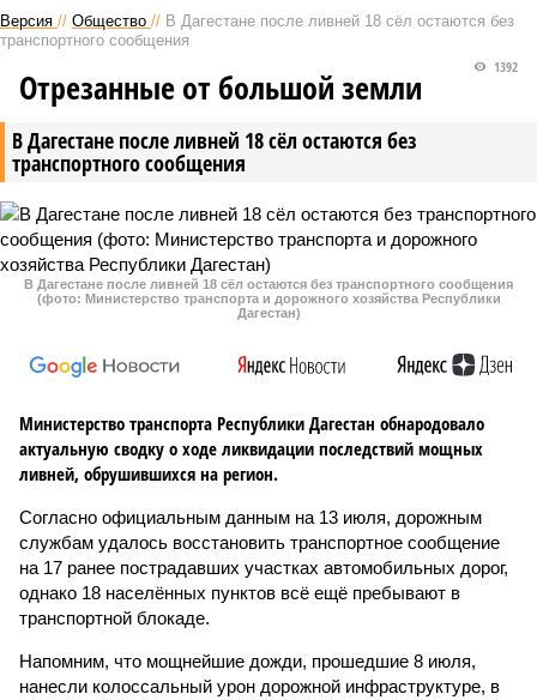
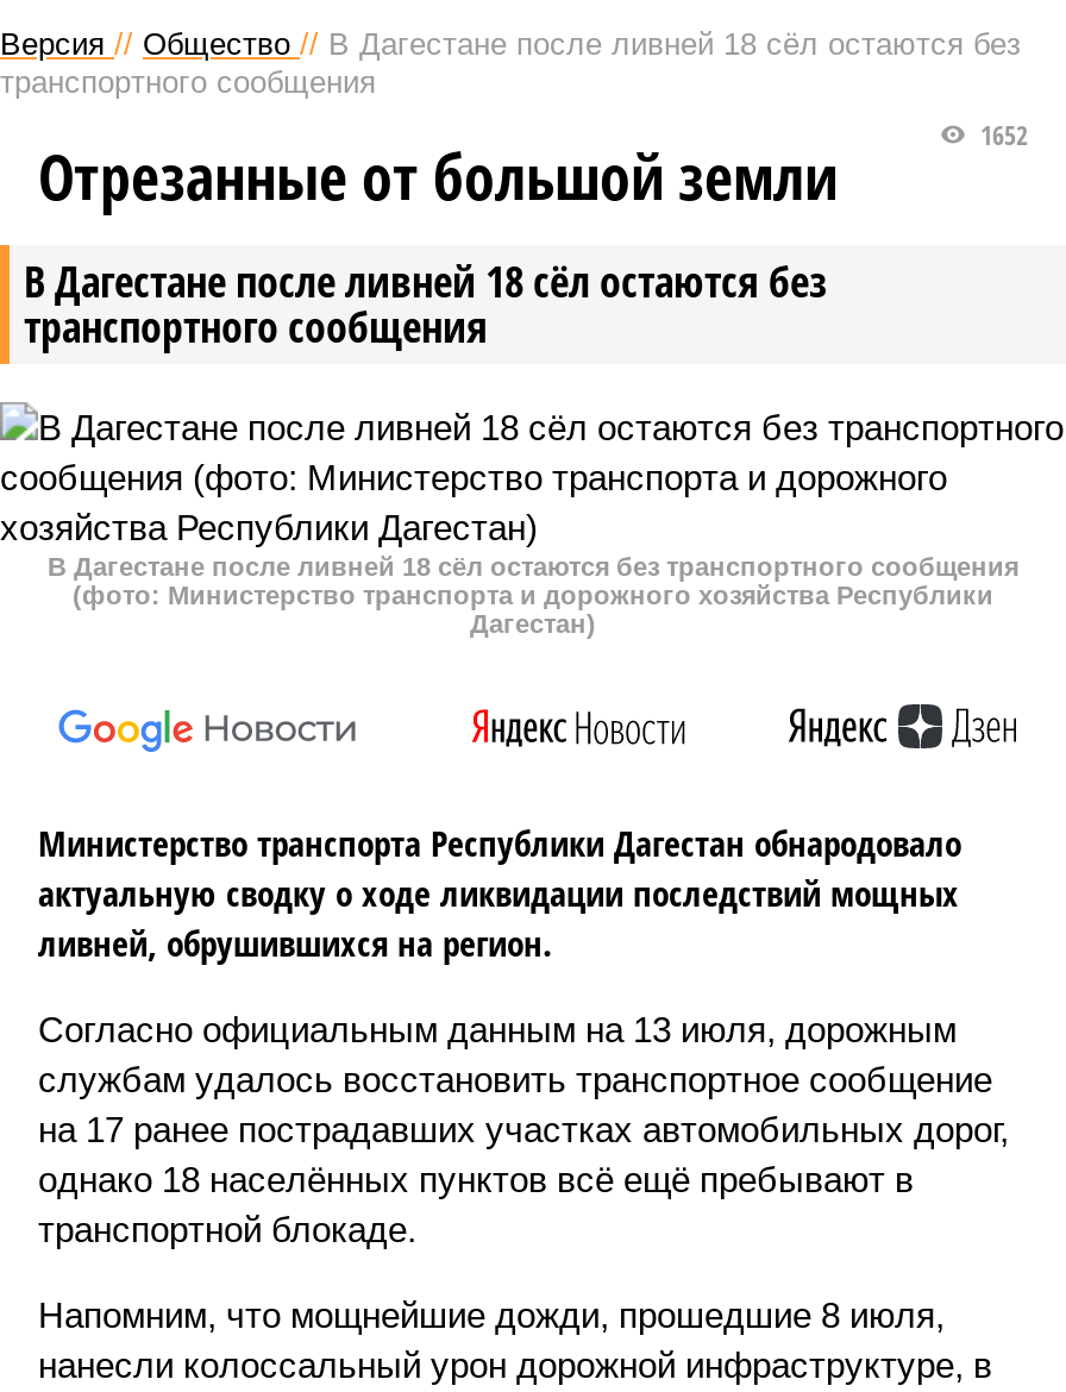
- 1392
+ 1652
